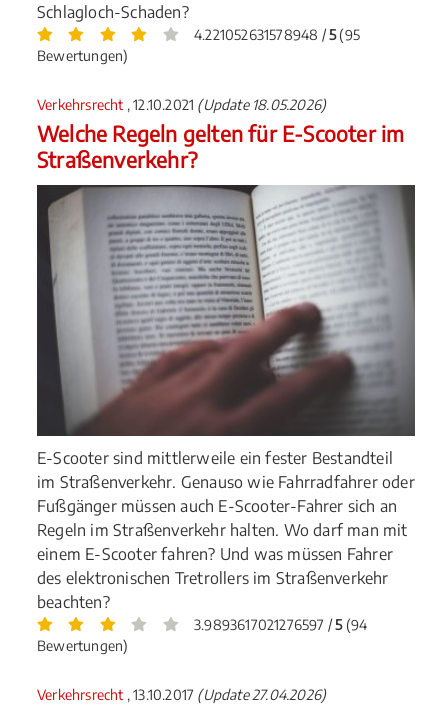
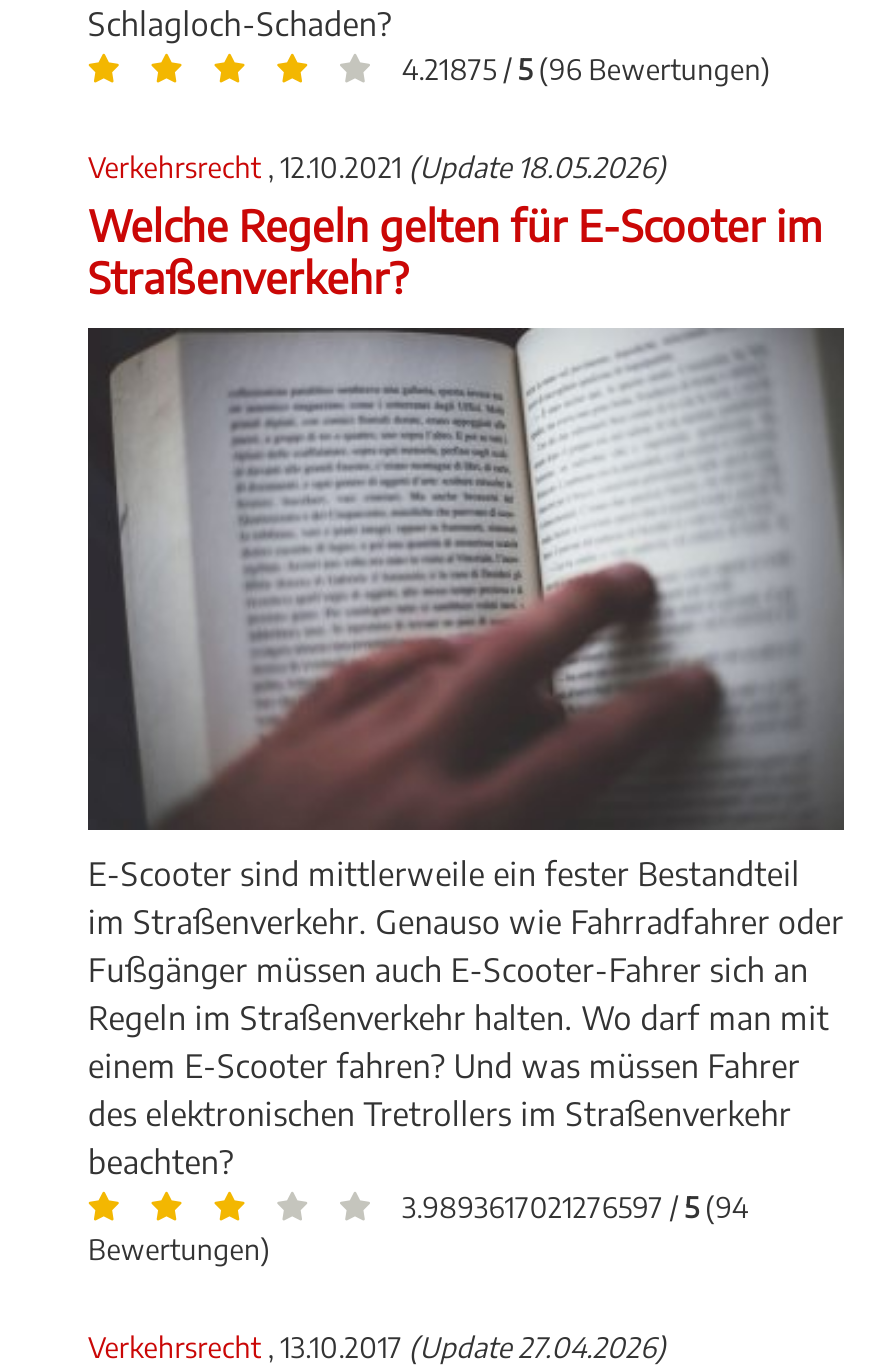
- 4.221052631578948 / 5 (95
- Bewertungen)
+ 4.21875 / 5 (96 Bewertungen)
